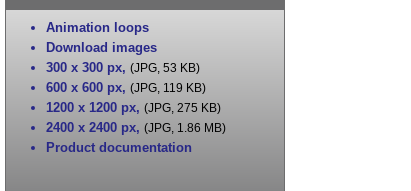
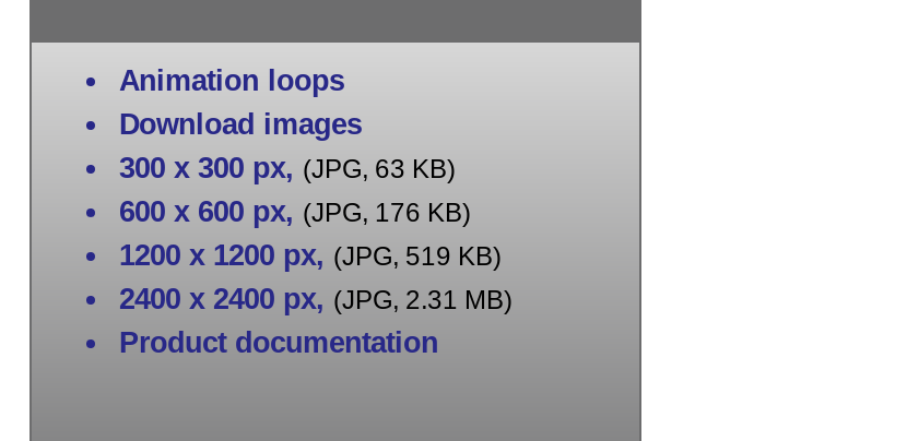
- 300 x 300 px, (JPG, 53 KB)
+ 300 x 300 px, (JPG, 63 KB)

- 600 x 600 px, (JPG, 119 KB)
+ 600 x 600 px, (JPG, 176 KB)

- 1200 x 1200 px, (JPG, 275 KB)
+ 1200 x 1200 px, (JPG, 519 KB)

- 2400 x 2400 px, (JPG, 1.86 MB)
+ 2400 x 2400 px, (JPG, 2.31 MB)
